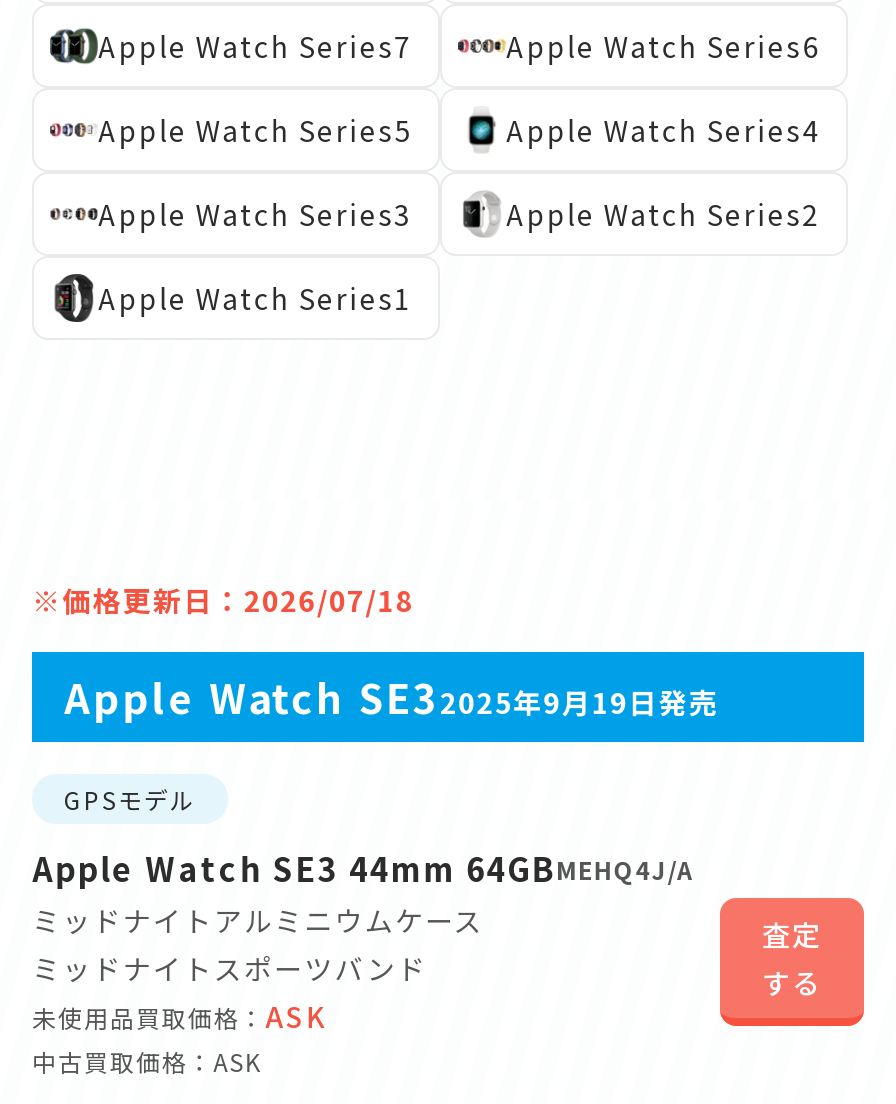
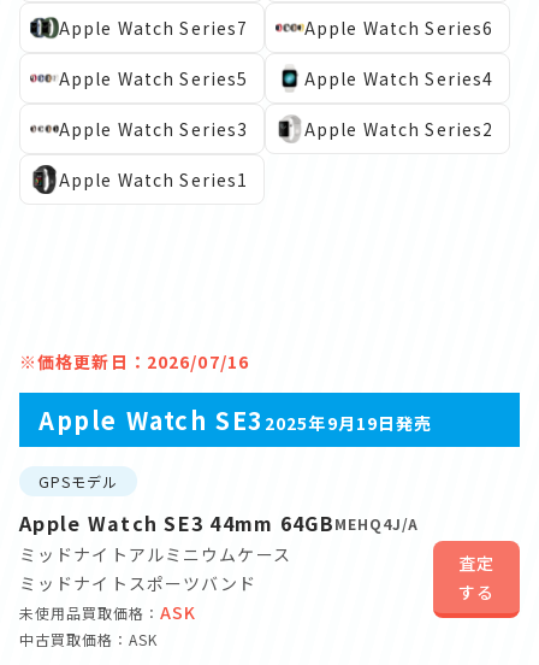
- ※価格更新日：2026/07/18
+ ※価格更新日：2026/07/16
